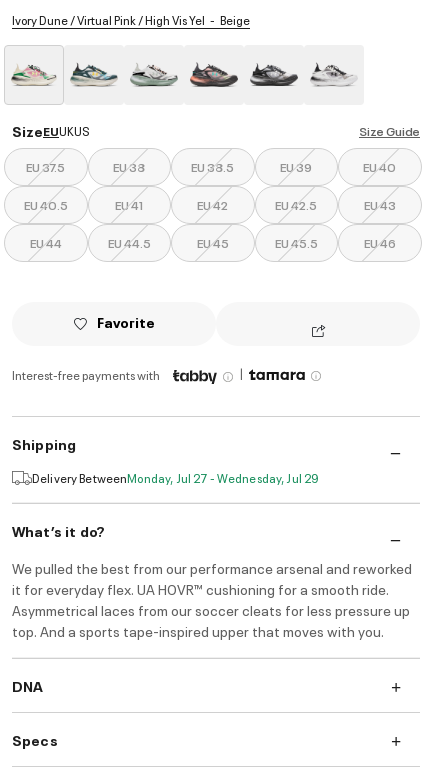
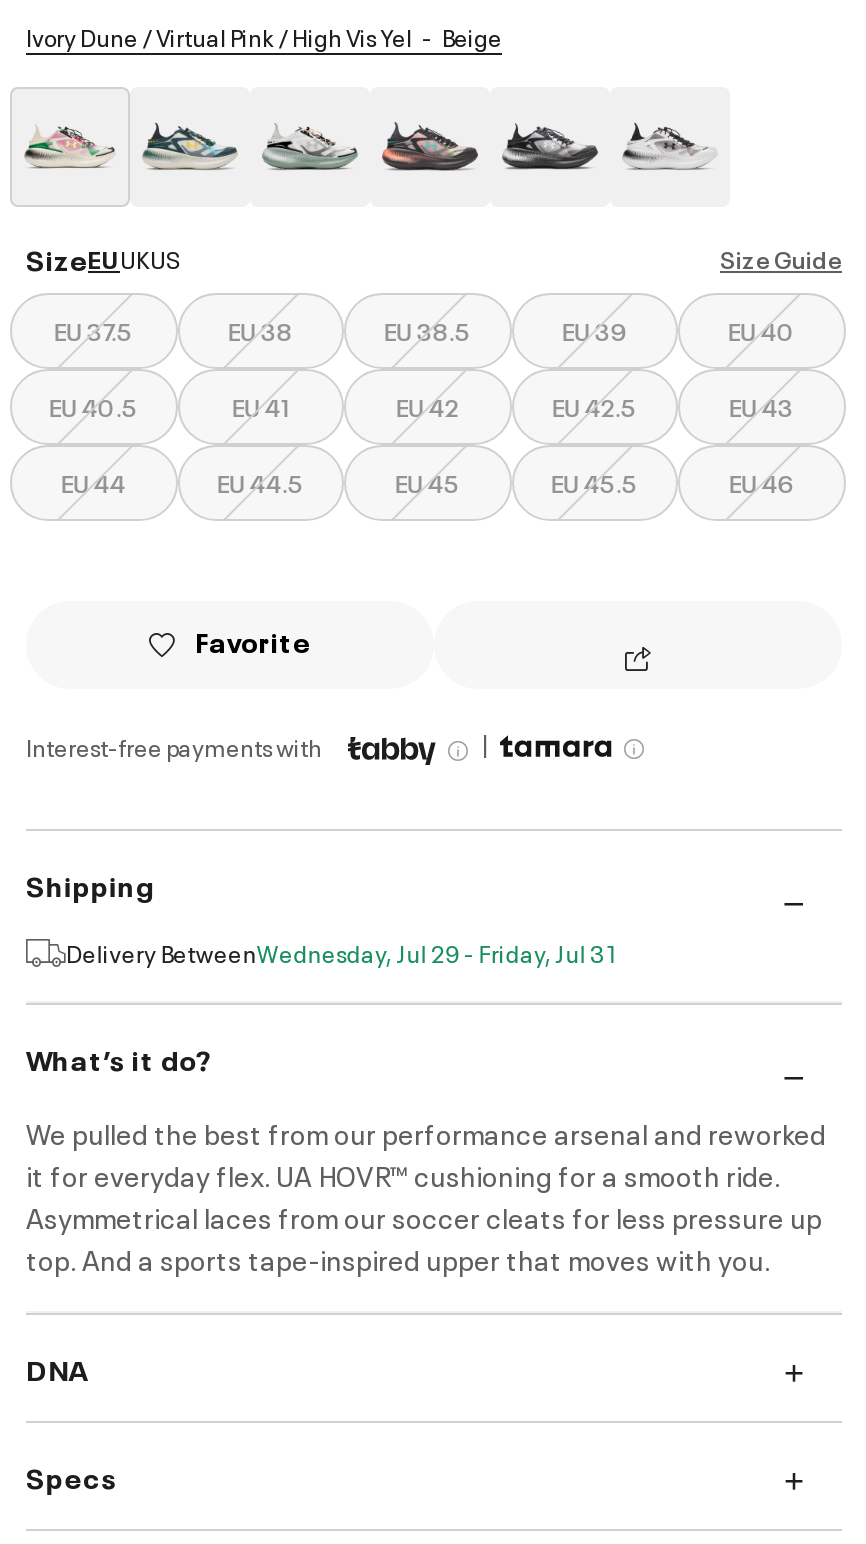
- Delivery BetweenMonday, Jul 27 - Wednesday, Jul 29
+ Delivery BetweenWednesday, Jul 29 - Friday, Jul 31
